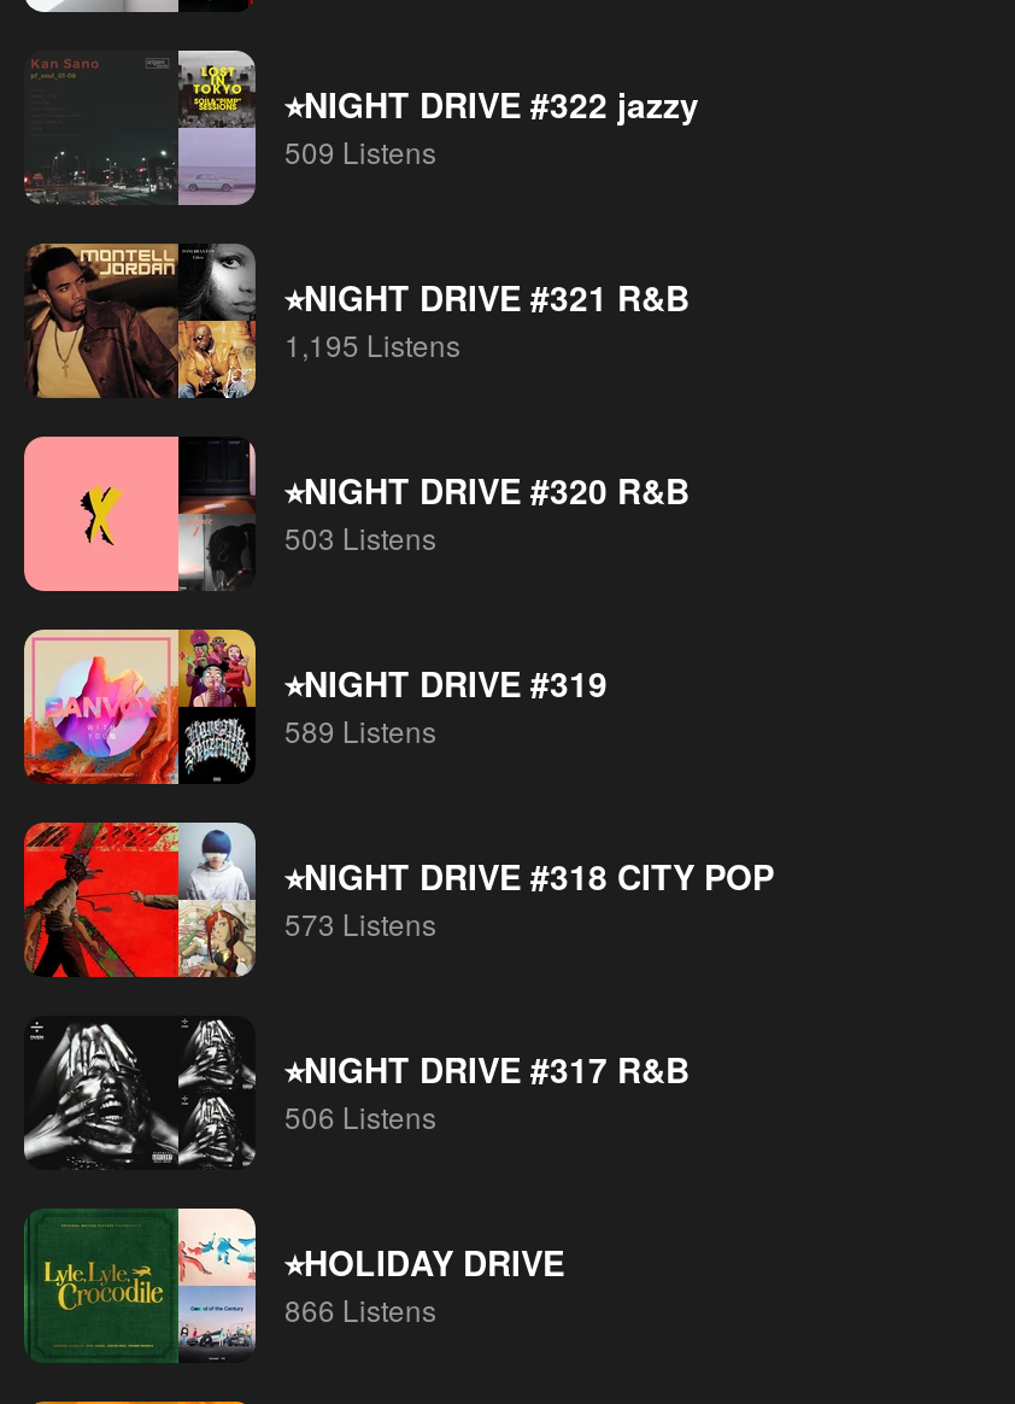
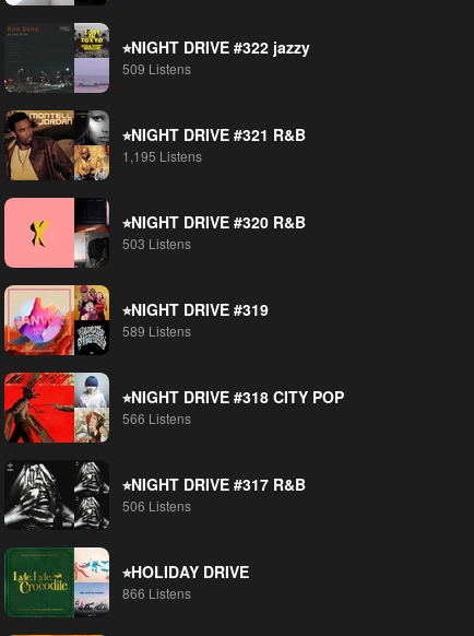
- 573 Listens
+ 566 Listens
